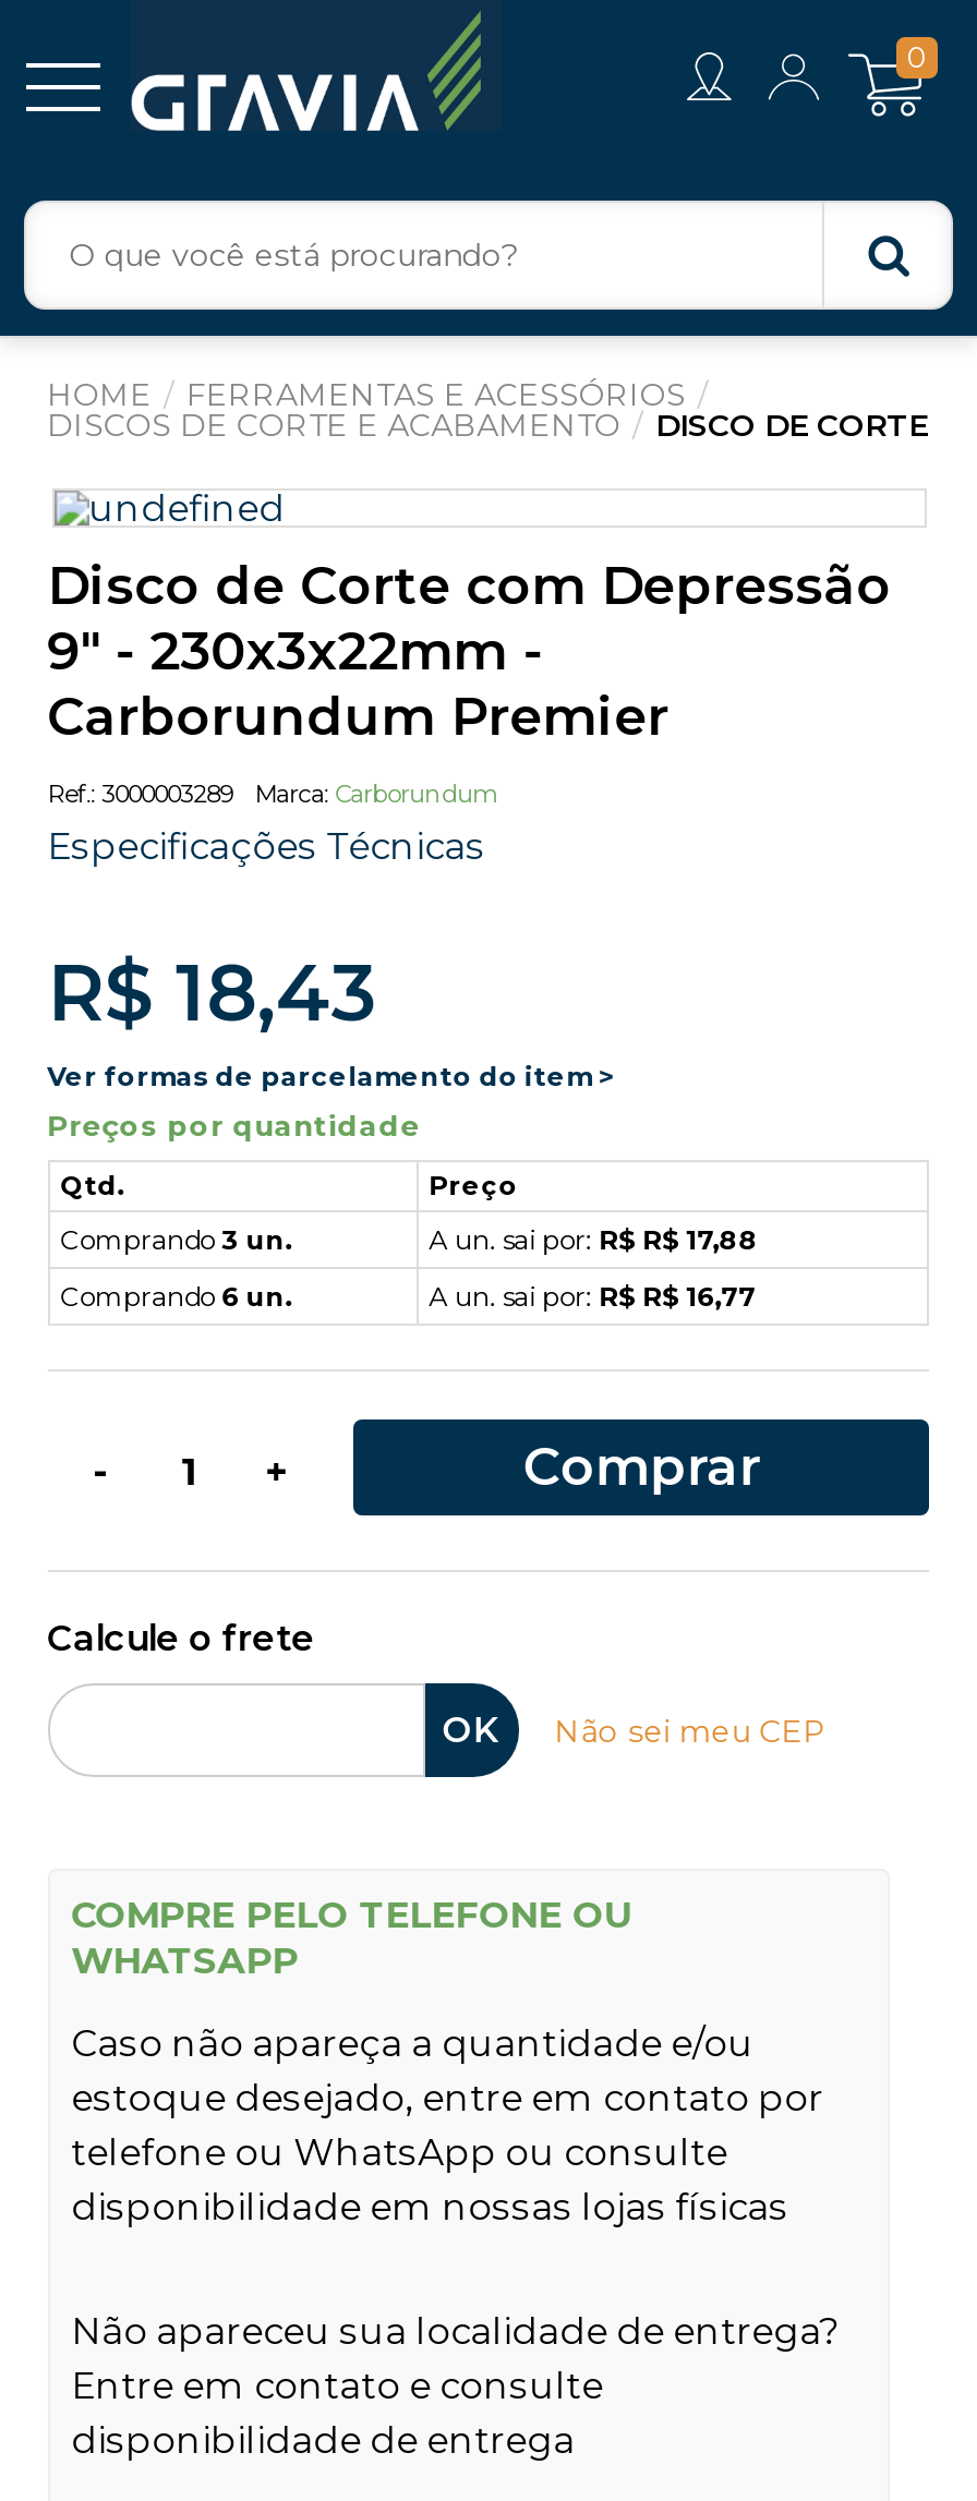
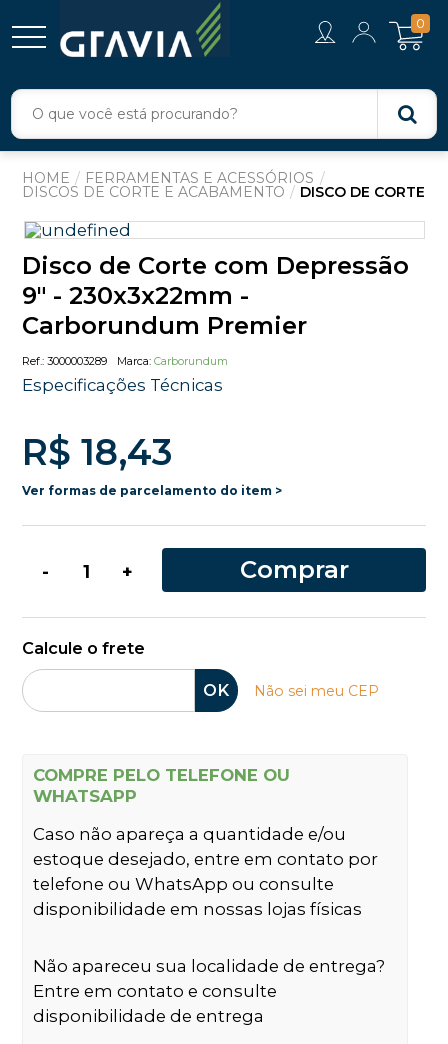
- Preços por quantidade
- Qtd.
- Preço
- Comprando 3 un.
- A un. sai por: R$ R$ 17,88
- Comprando 6 un.
- A un. sai por: R$ R$ 16,77
